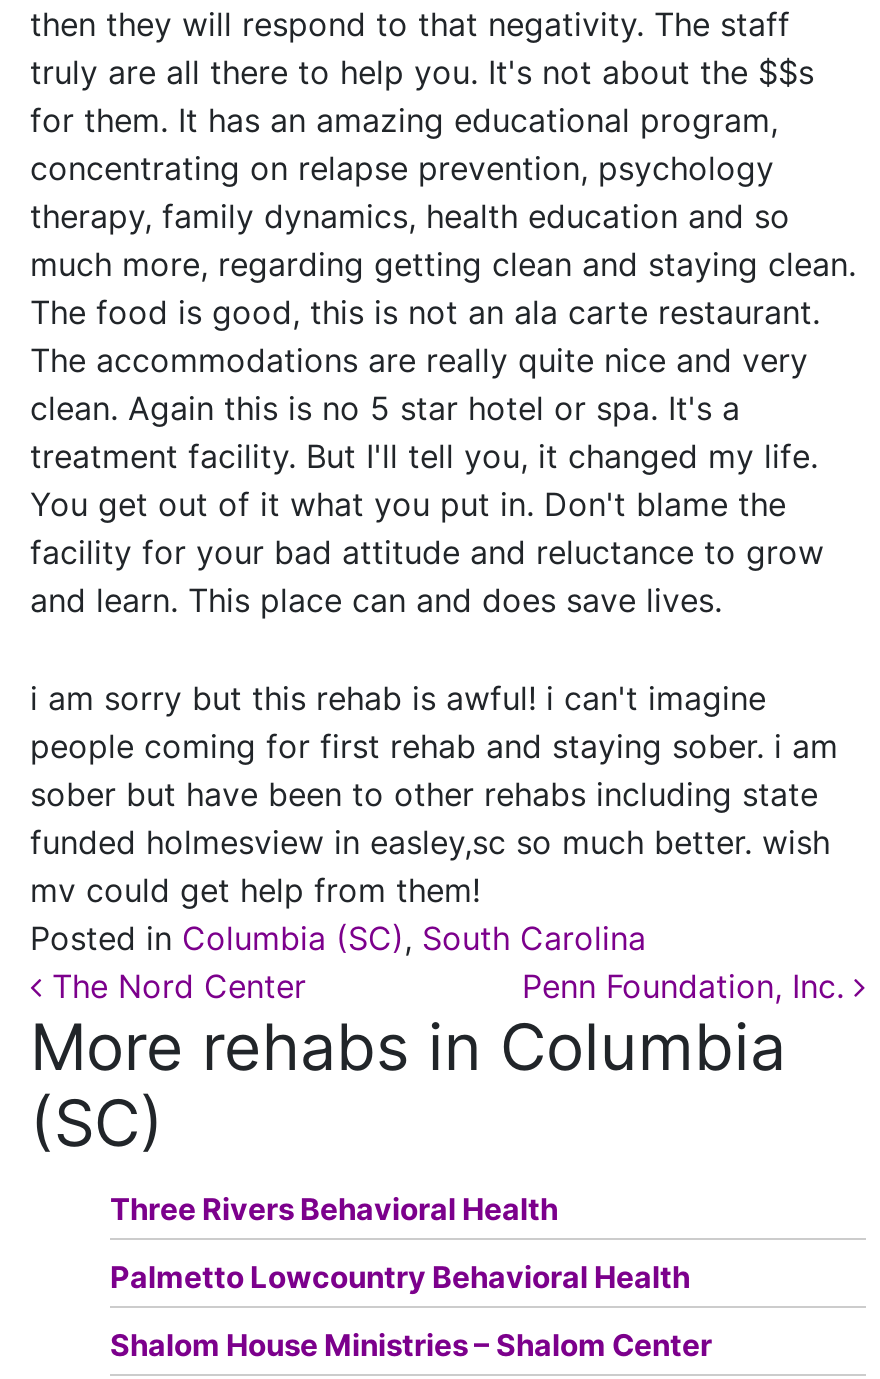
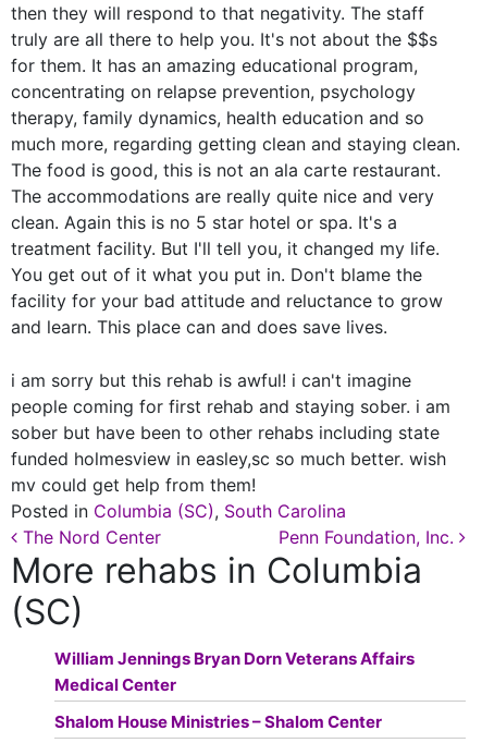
- Three Rivers Behavioral Health
- Palmetto Lowcountry Behavioral Health
+ William Jennings Bryan Dorn Veterans Affairs
+ Medical Center
